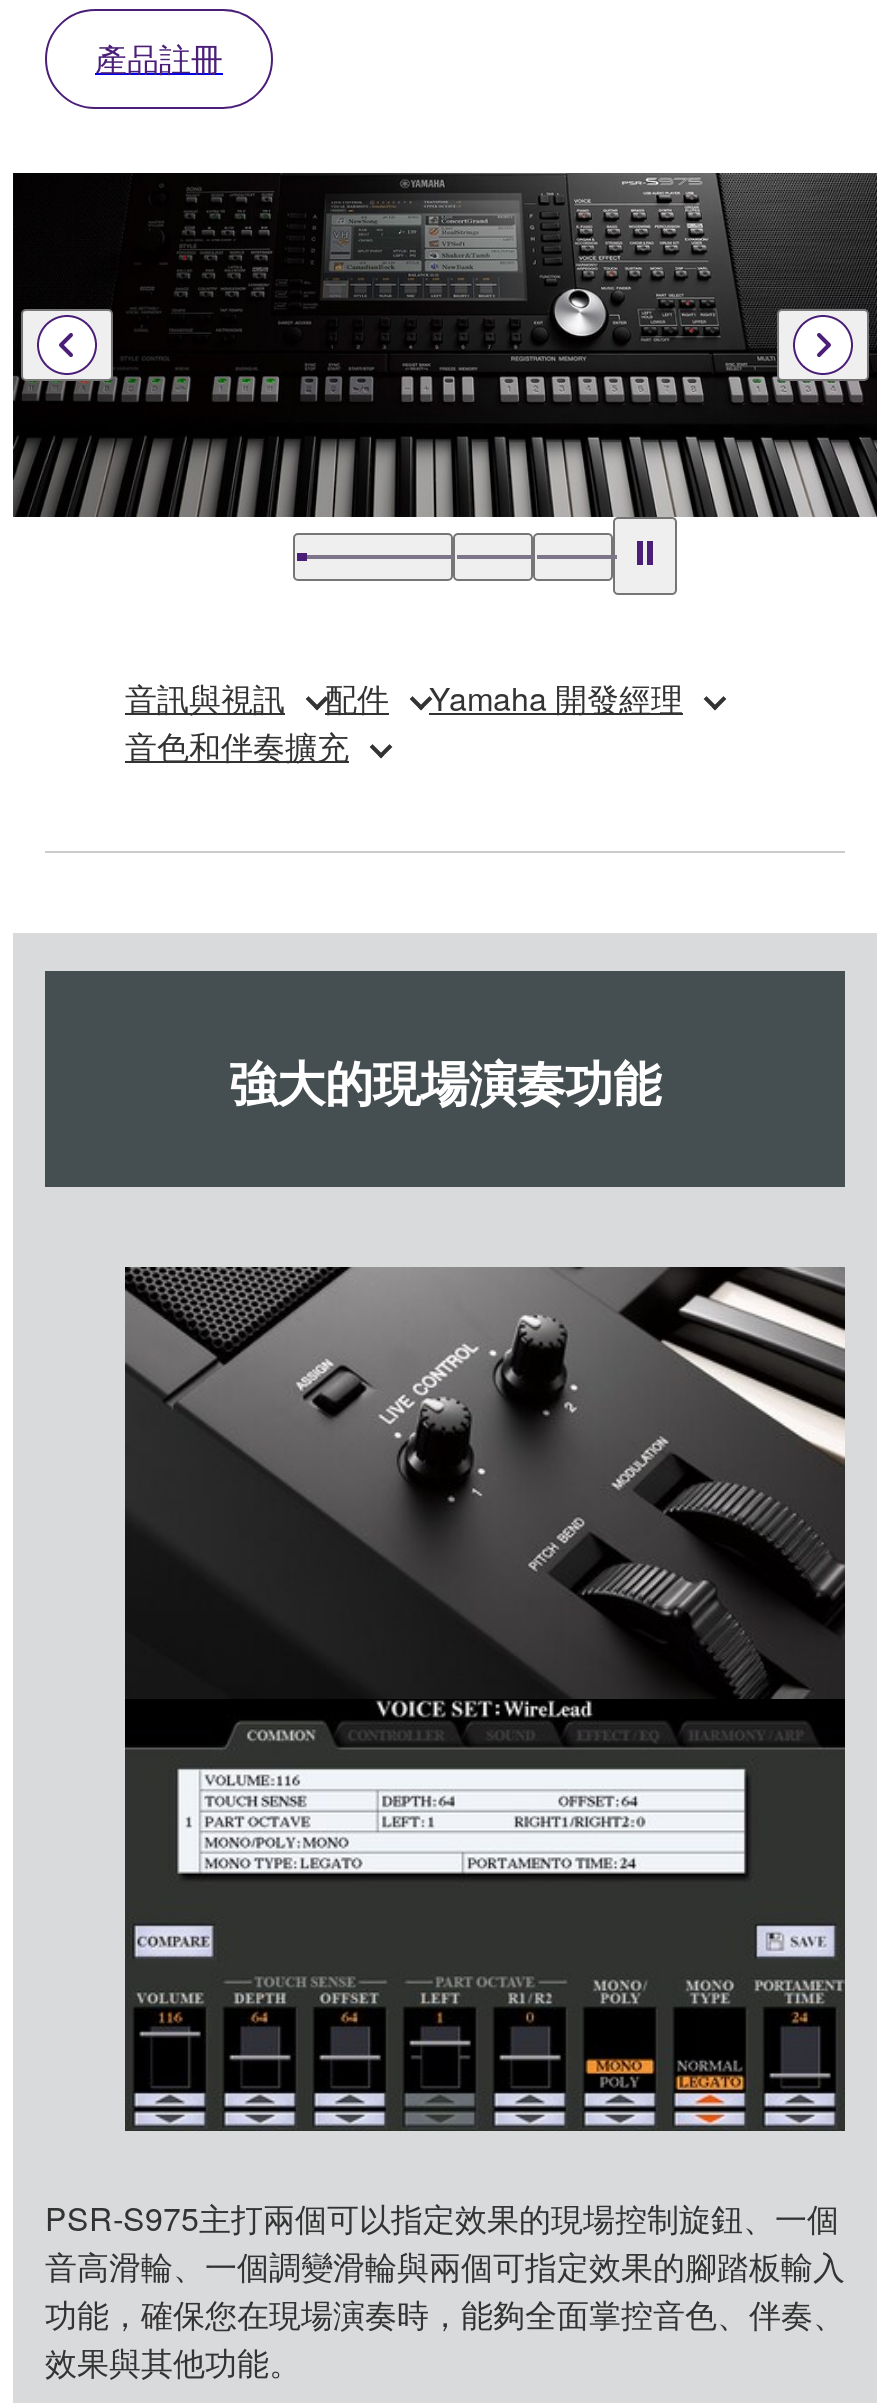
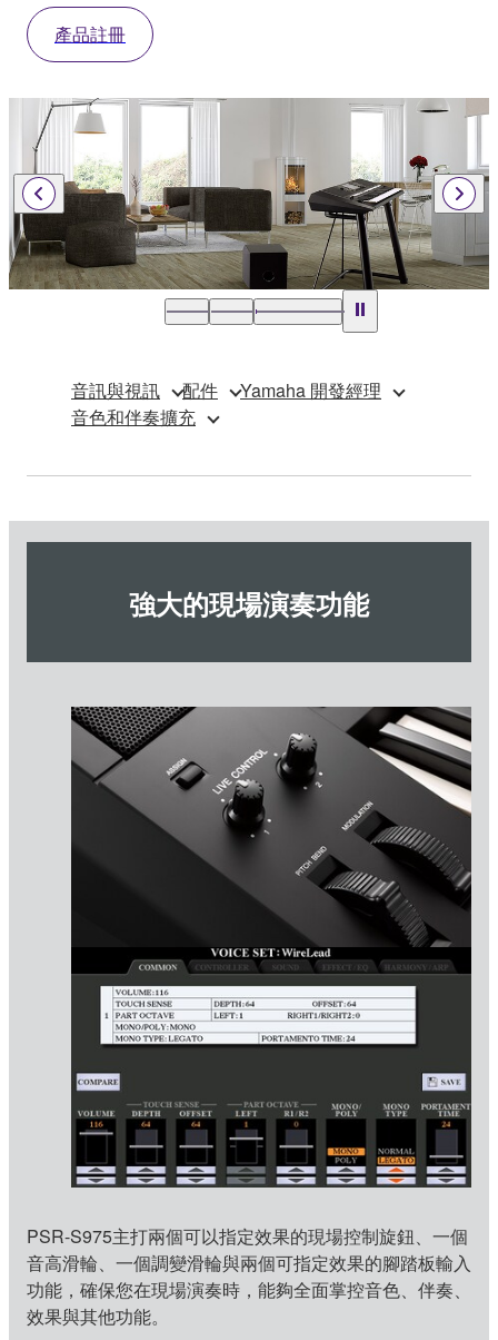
- [image]
+ [image]
